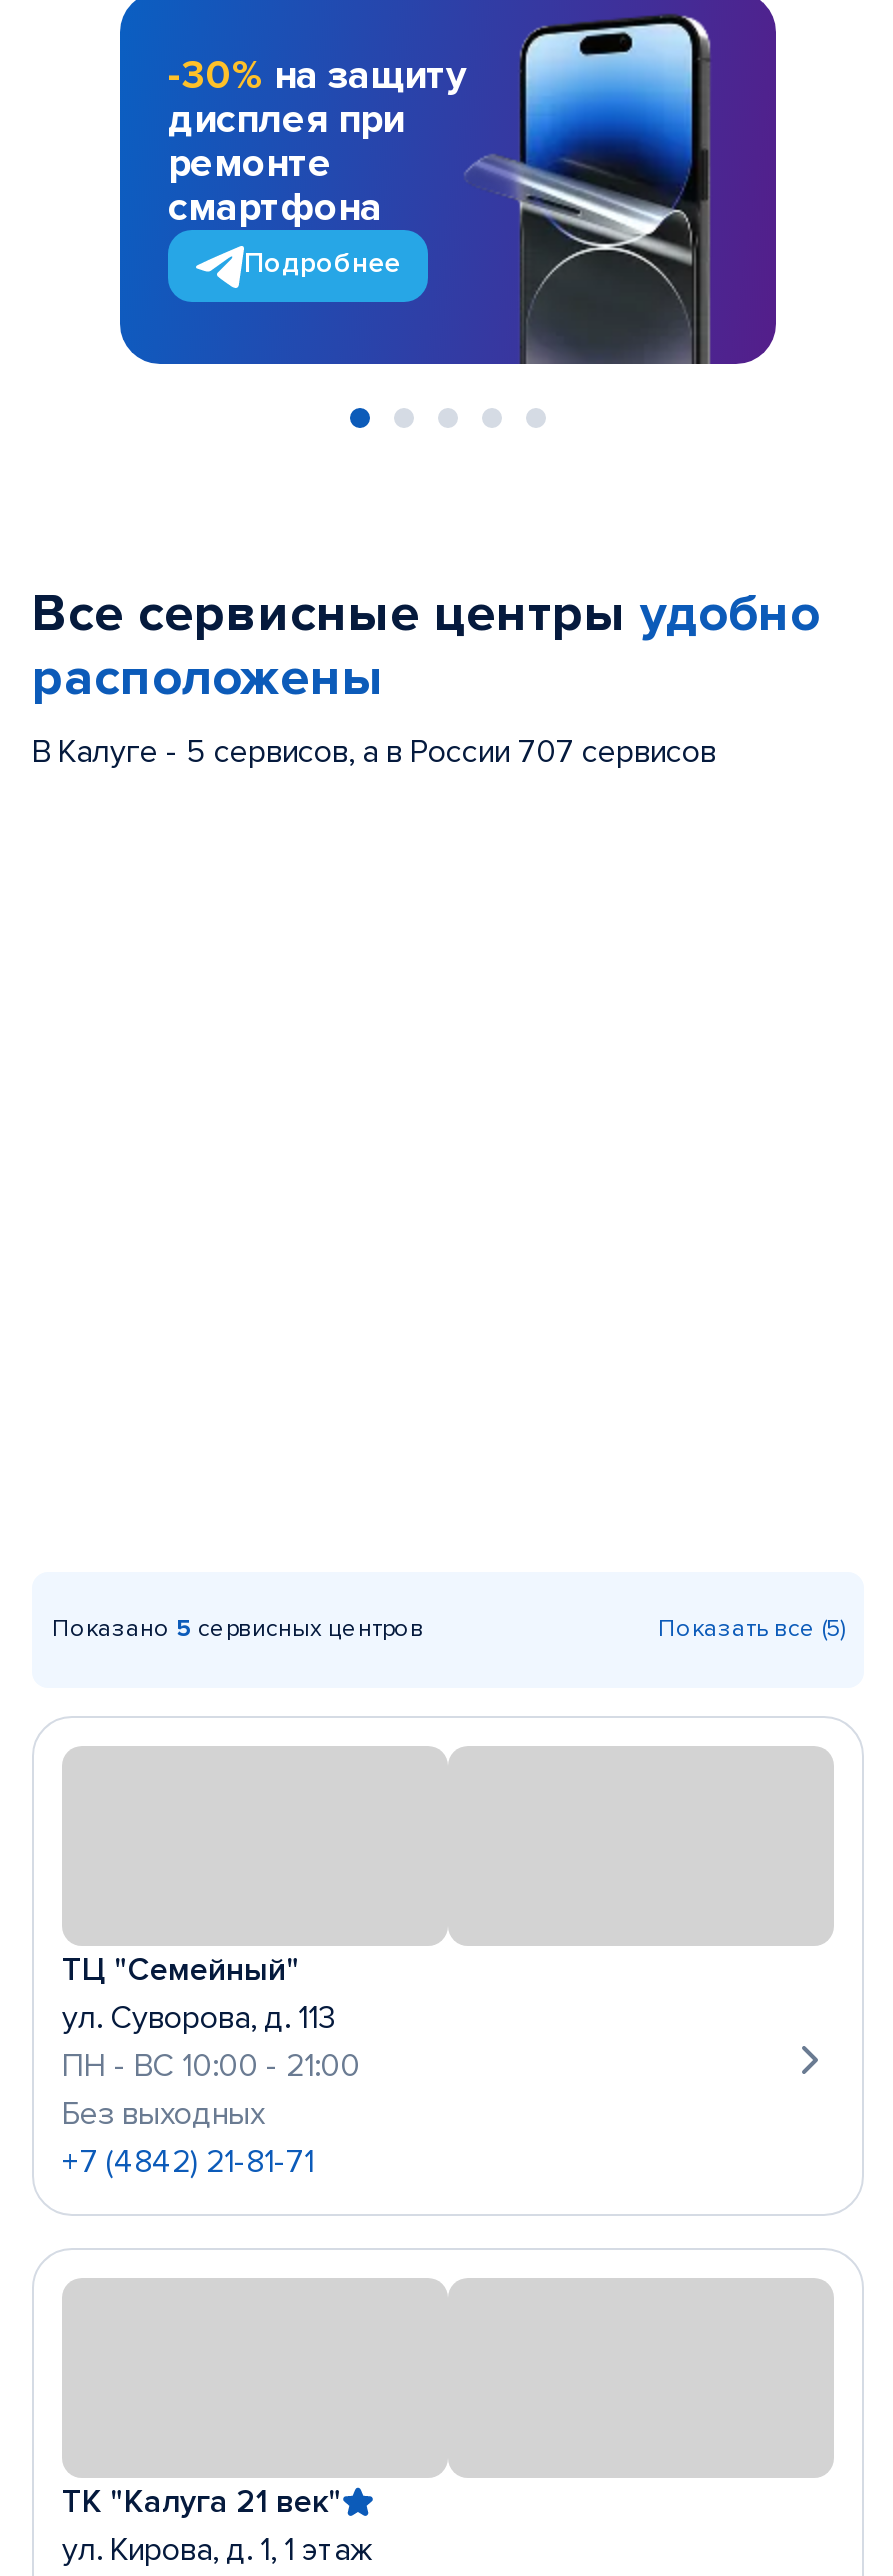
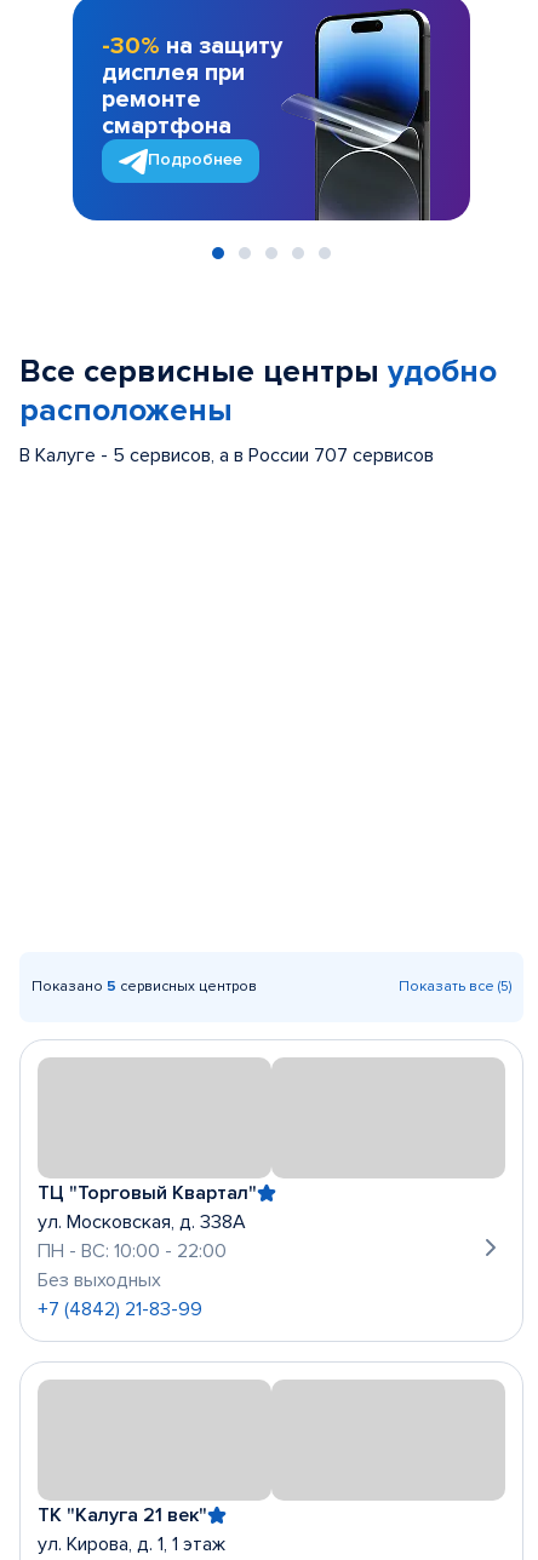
- ТЦ "Семейный"
- ул. Суворова, д. 113
- ПН - ВС 10:00 - 21:00
+ ТЦ "Торговый Квартал"
+ ул. Московская, д. 338А
+ ПН - ВС: 10:00 - 22:00

- +7 (4842) 21-81-71
+ +7 (4842) 21-83-99
